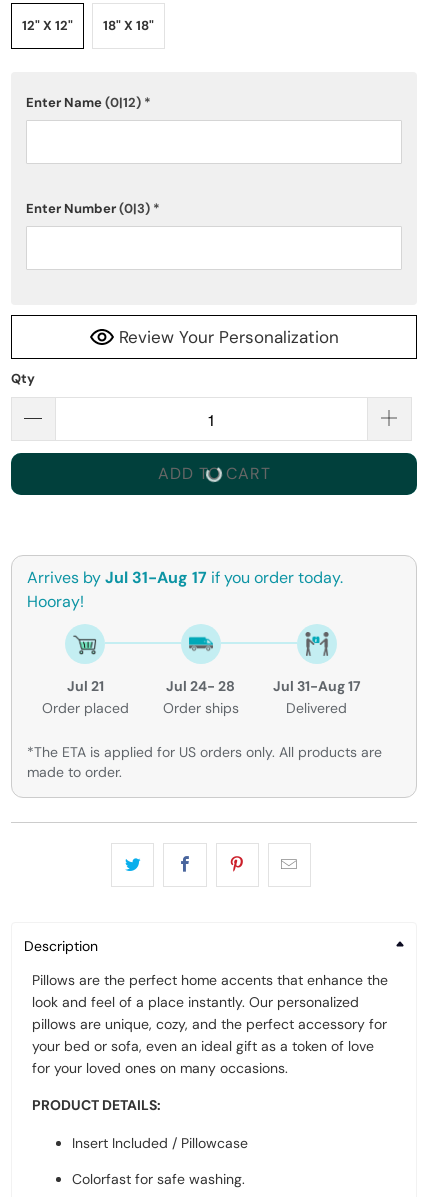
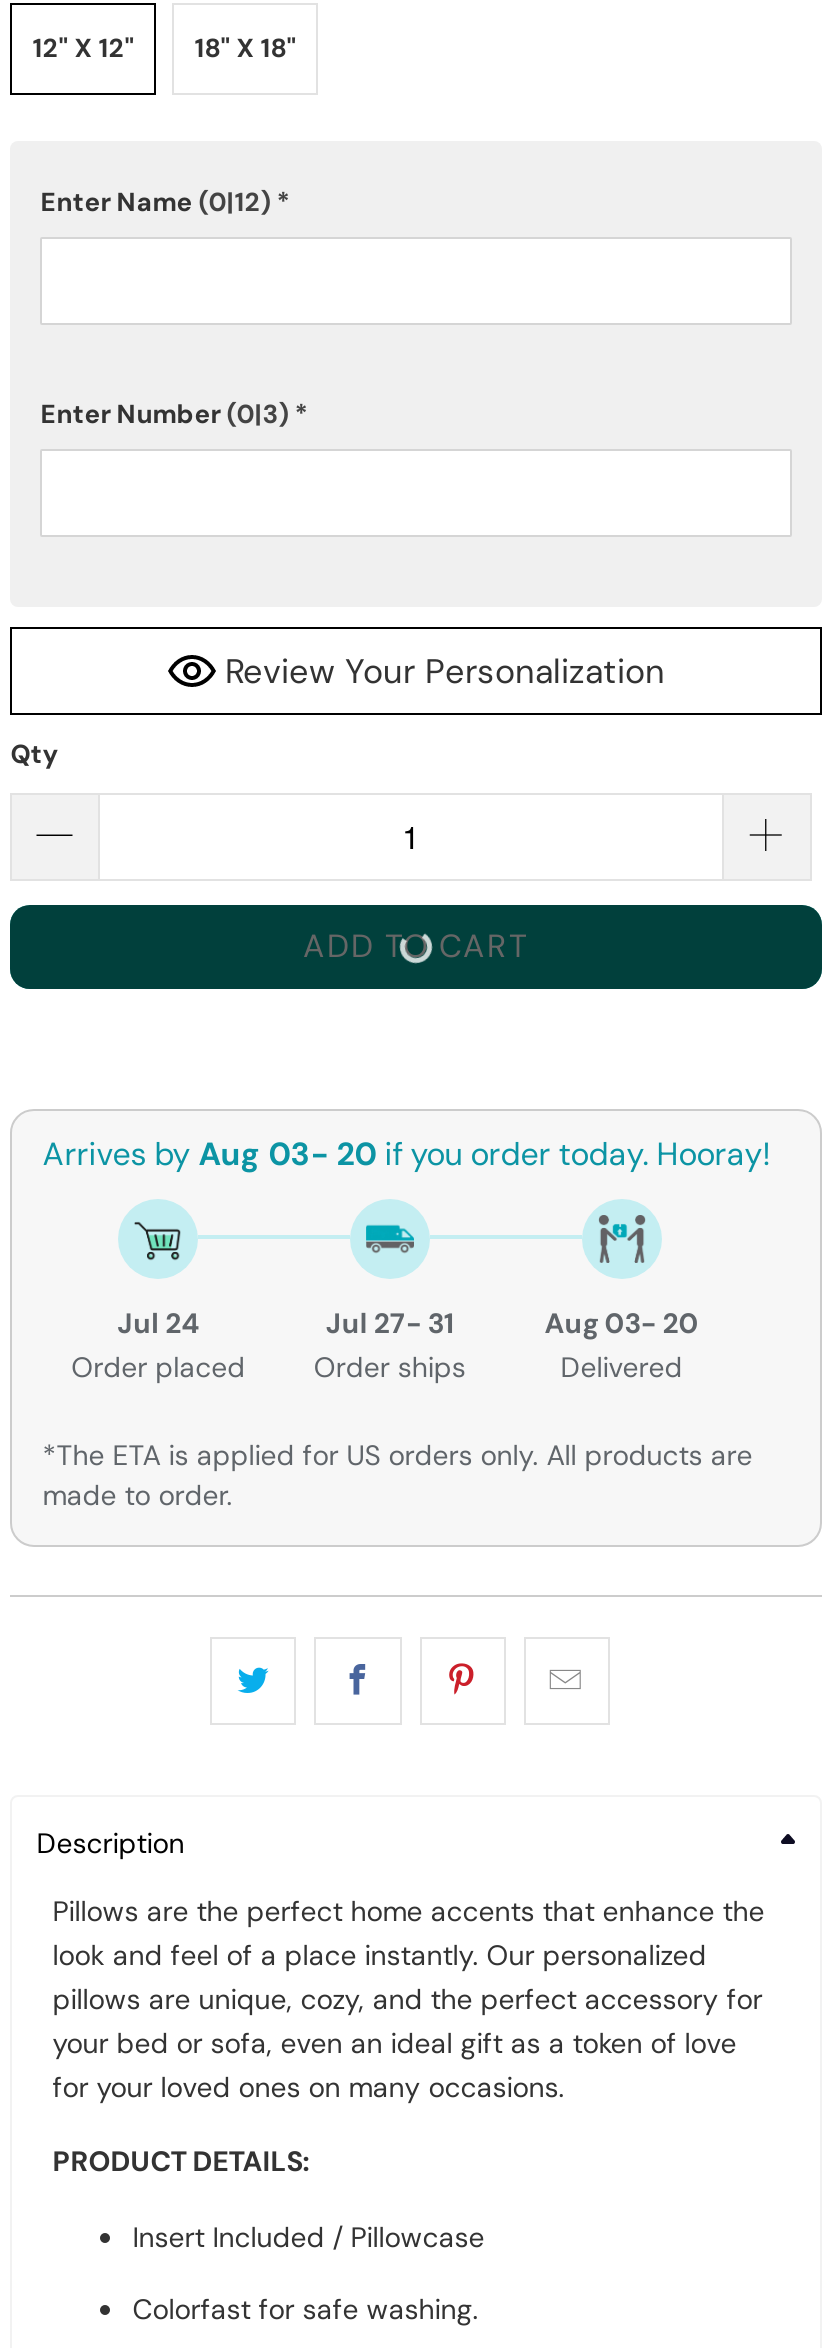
- Arrives by Jul 31-Aug 17 if you order today.
- Hooray!
+ Arrives by Aug 03- 20 if you order today. Hooray!

- Jul 21
+ Jul 24

- Jul 24- 28
+ Jul 27- 31

- Jul 31-Aug 17
+ Aug 03- 20
